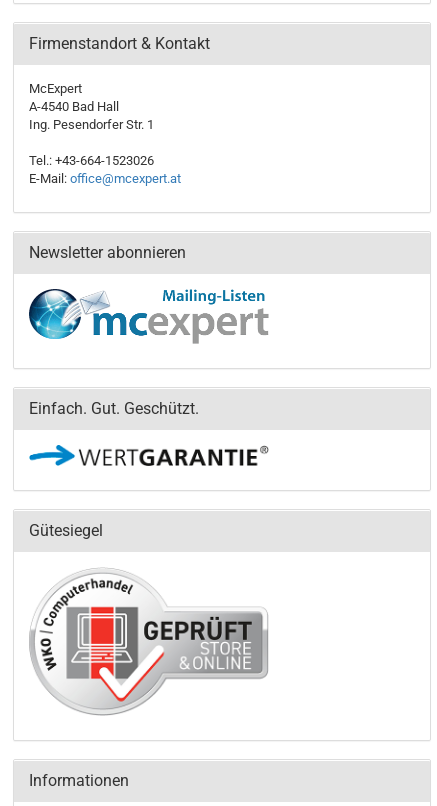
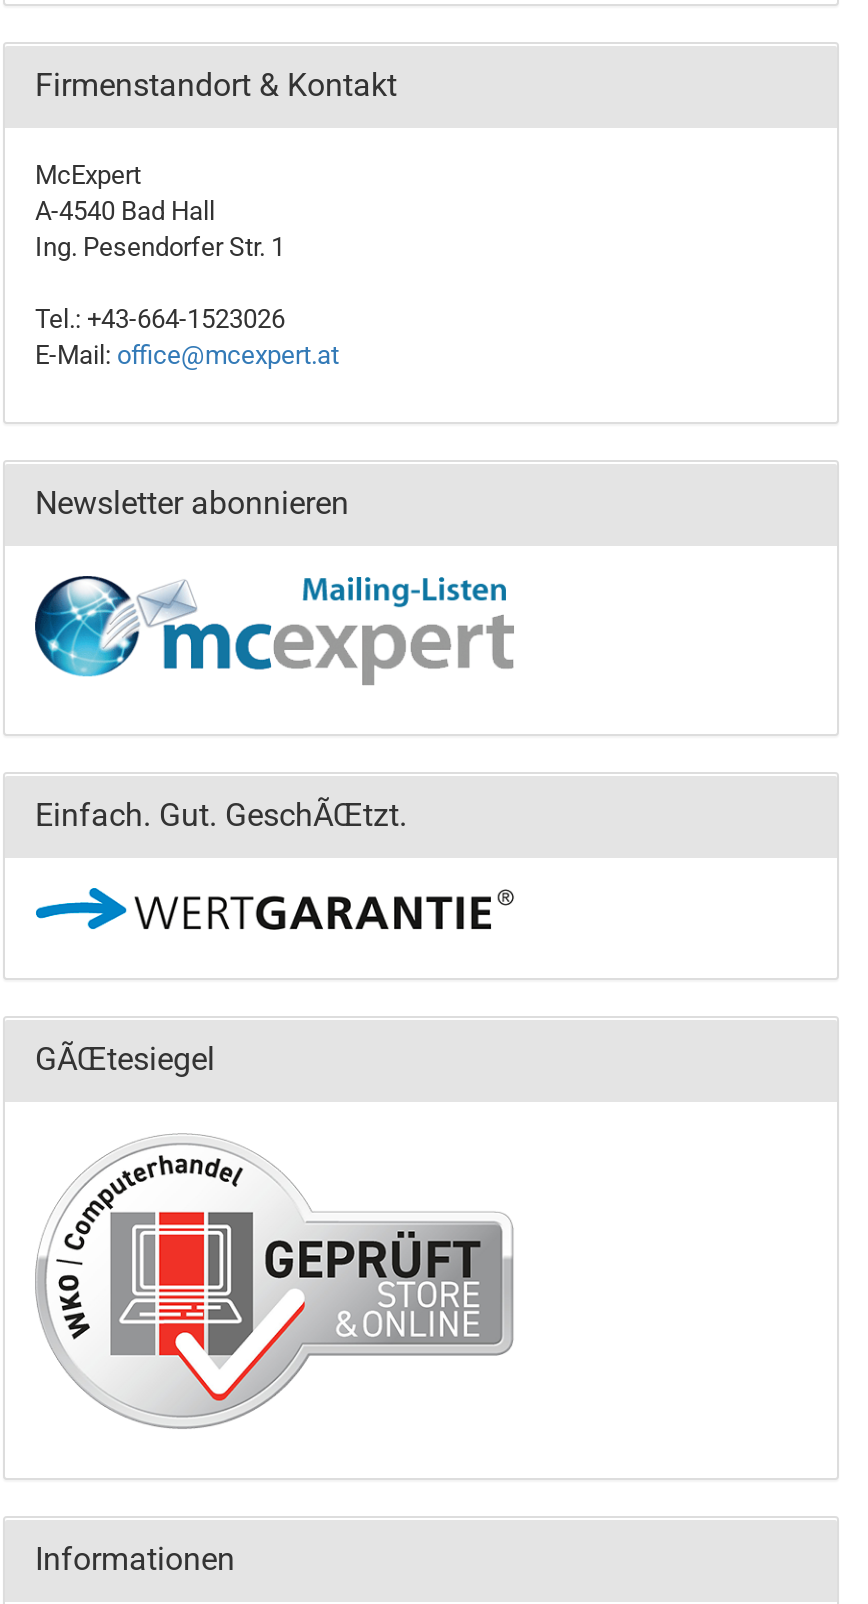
- Einfach. Gut. Geschützt.
+ Einfach. Gut. GeschÃŒtzt.

- Gütesiegel
+ GÃŒtesiegel
